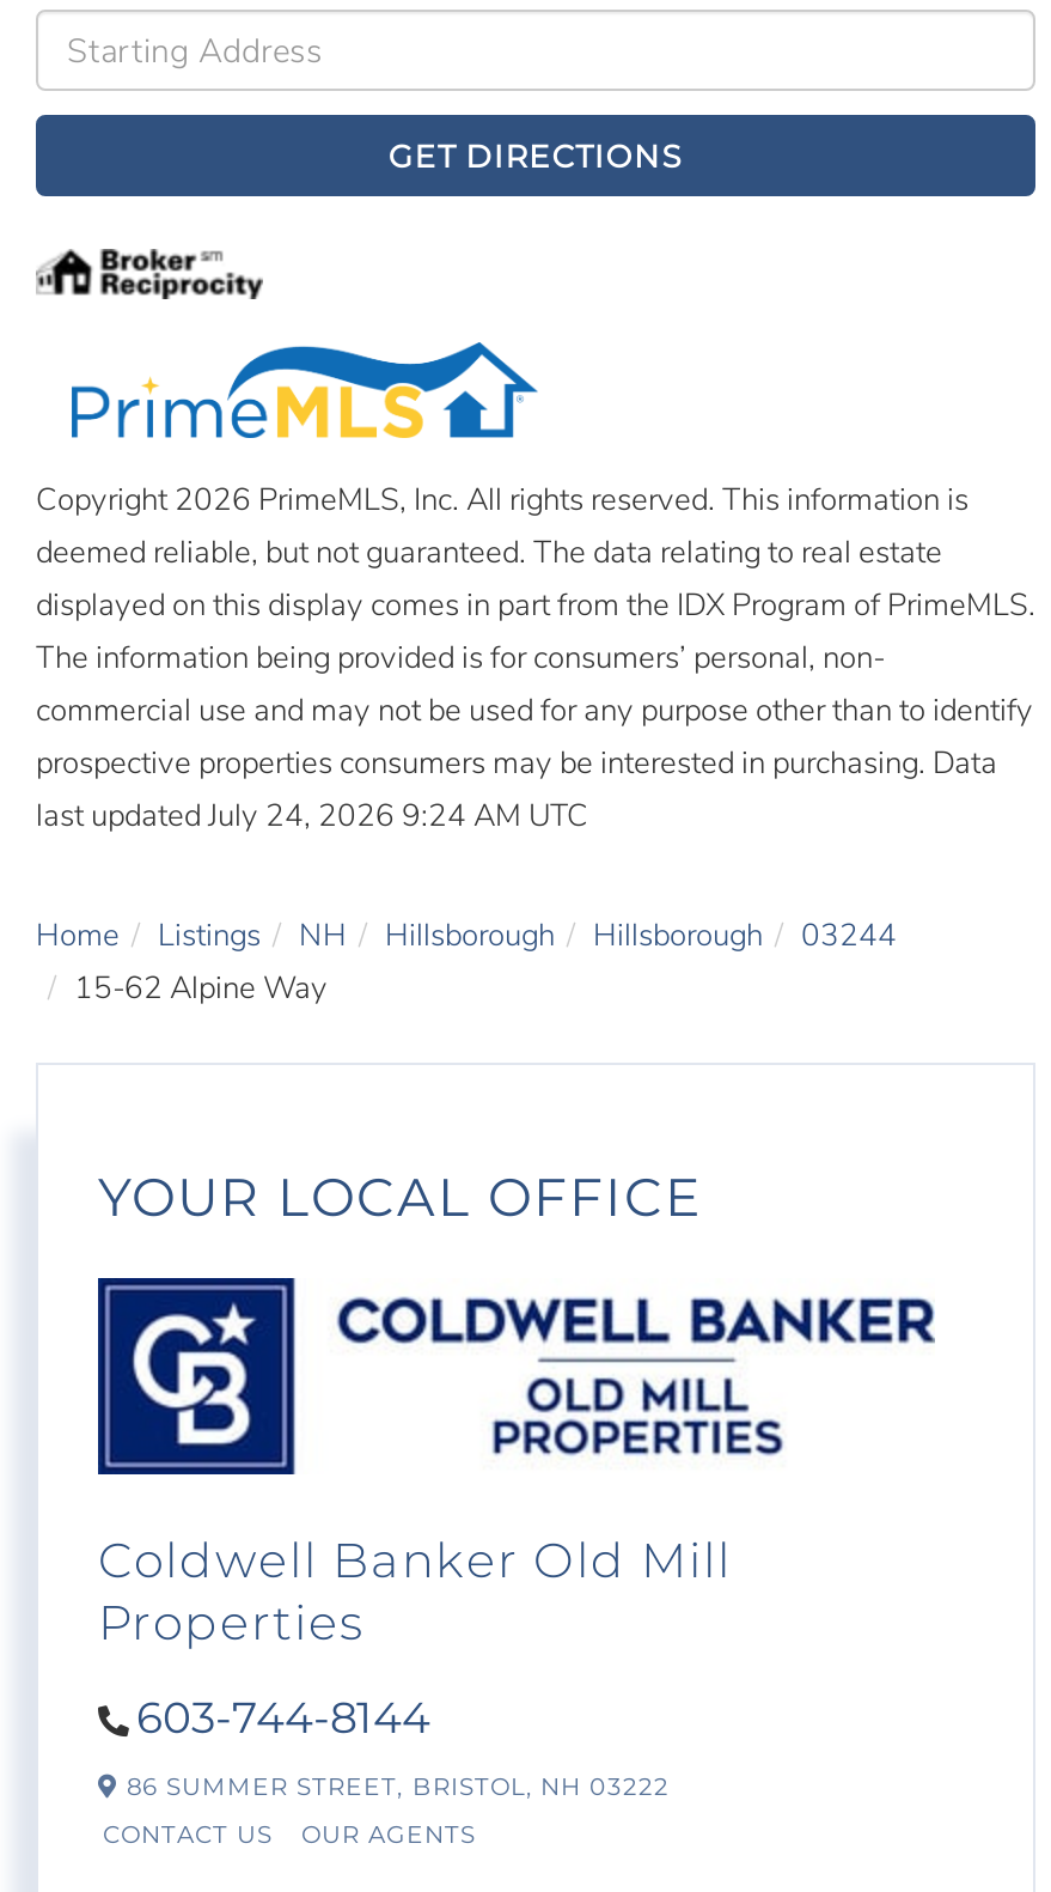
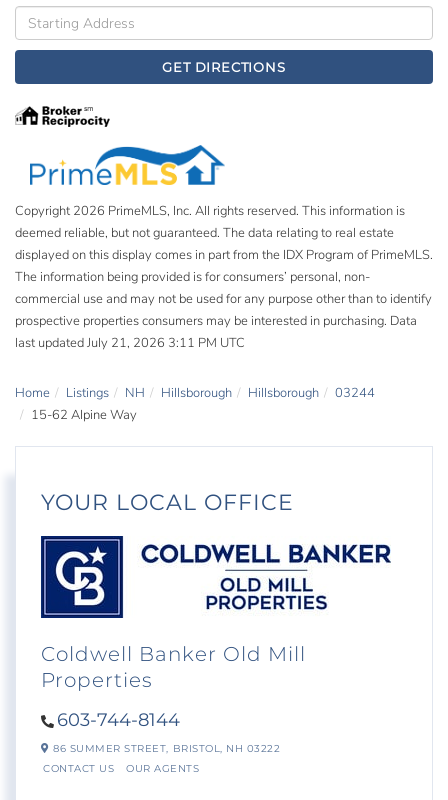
- last updated July 24, 2026 9:24 AM UTC
+ last updated July 21, 2026 3:11 PM UTC
